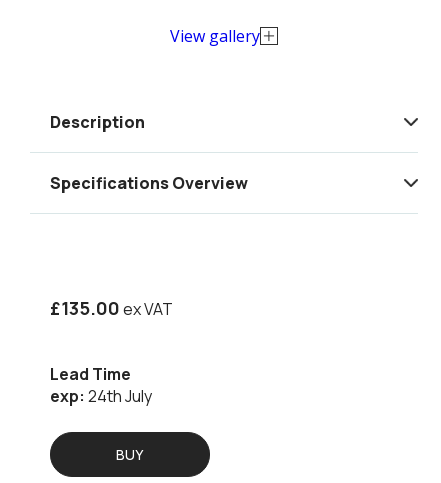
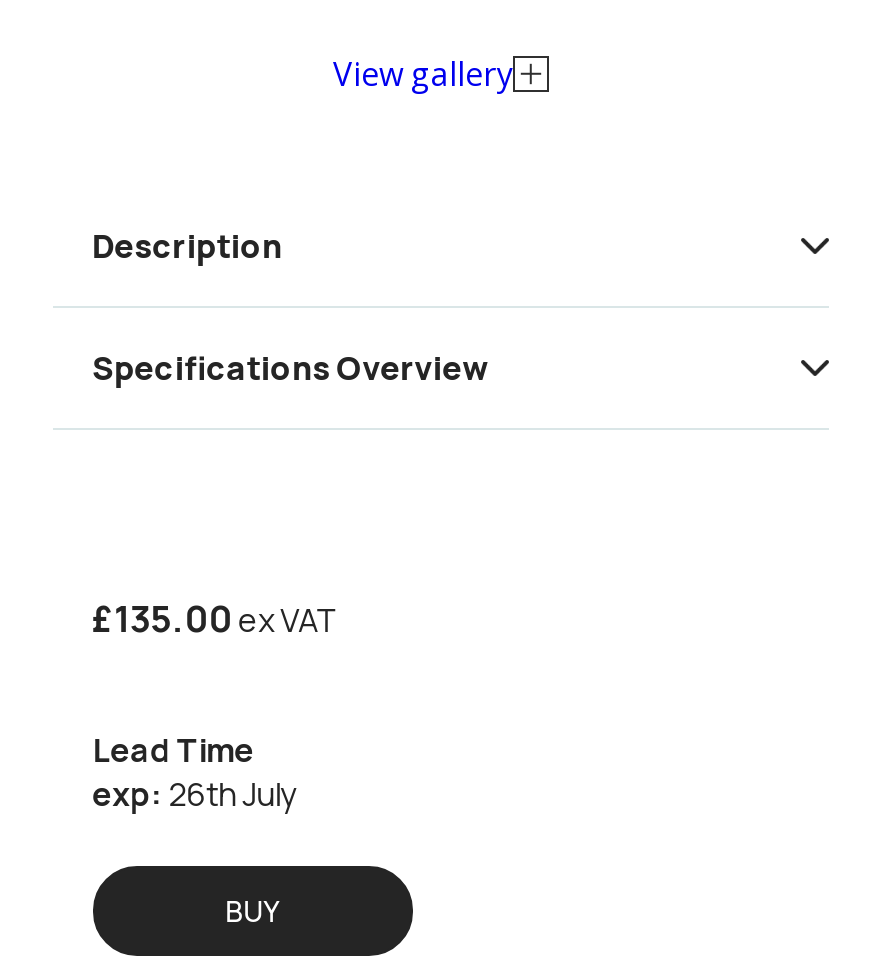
- exp: 24th July
+ exp: 26th July
